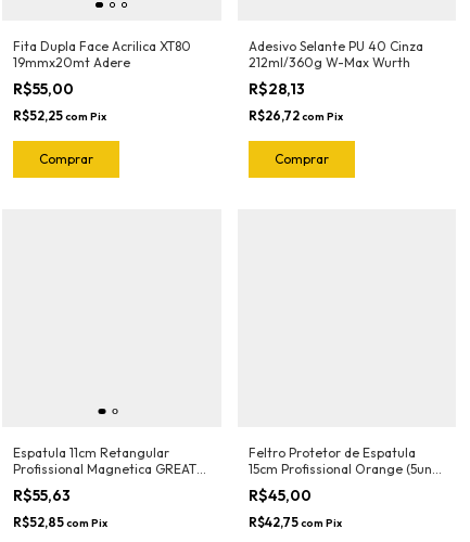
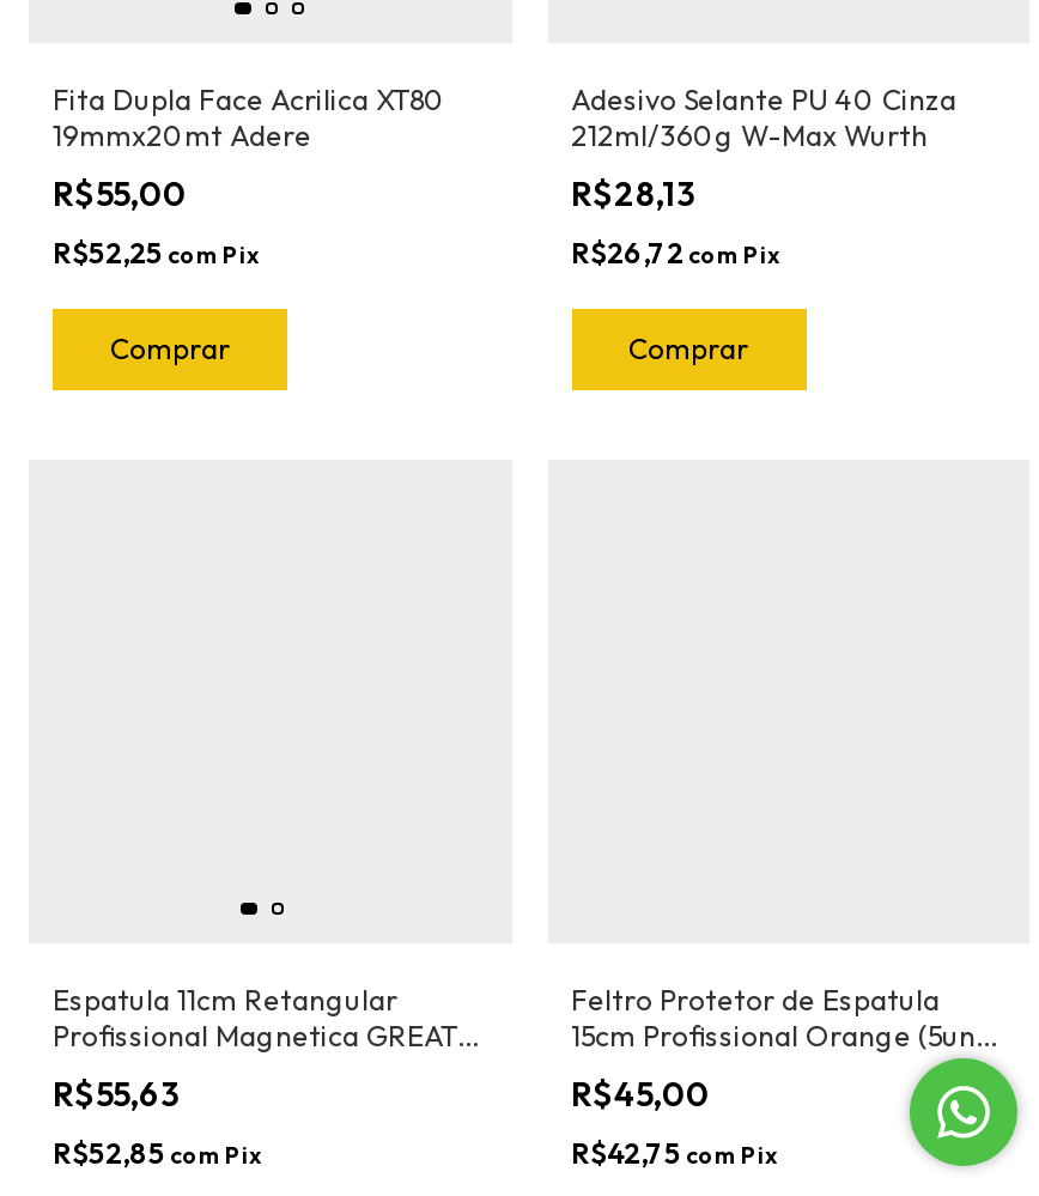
+ [image]
